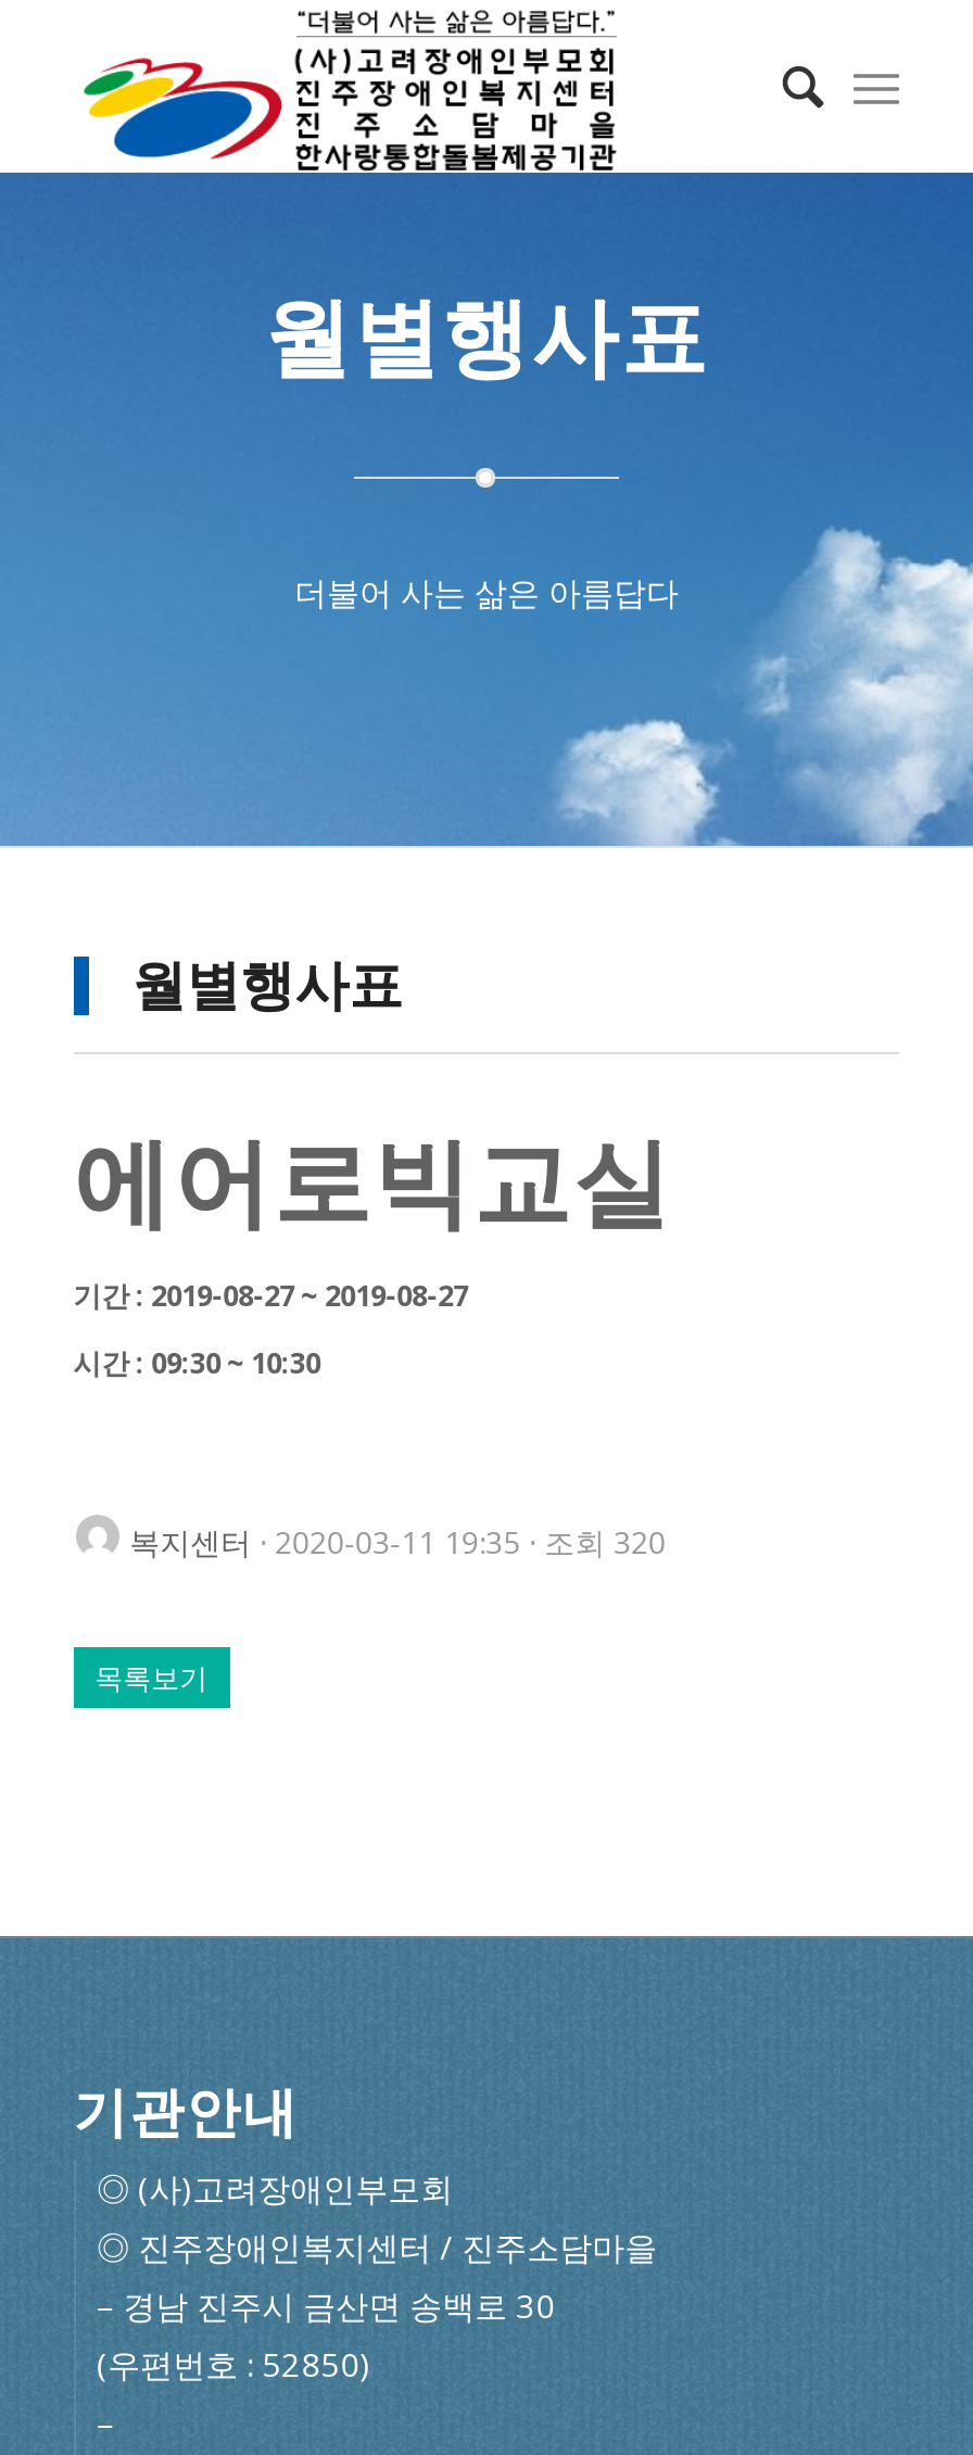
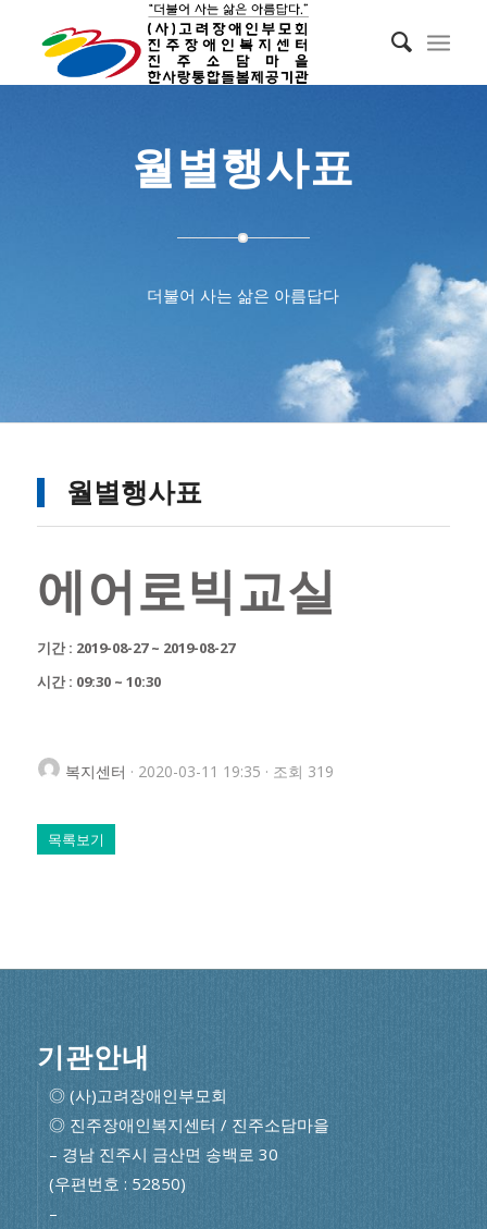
- 복지센터 · 2020-03-11 19:35 · 조회 320
+ 복지센터 · 2020-03-11 19:35 · 조회 319
